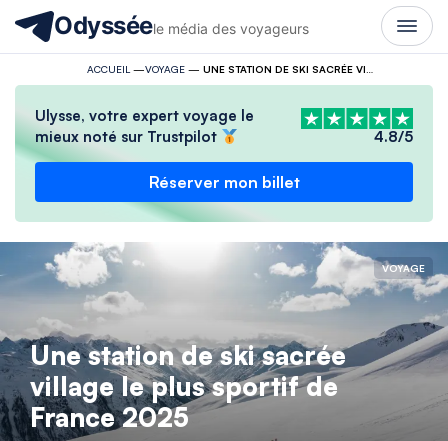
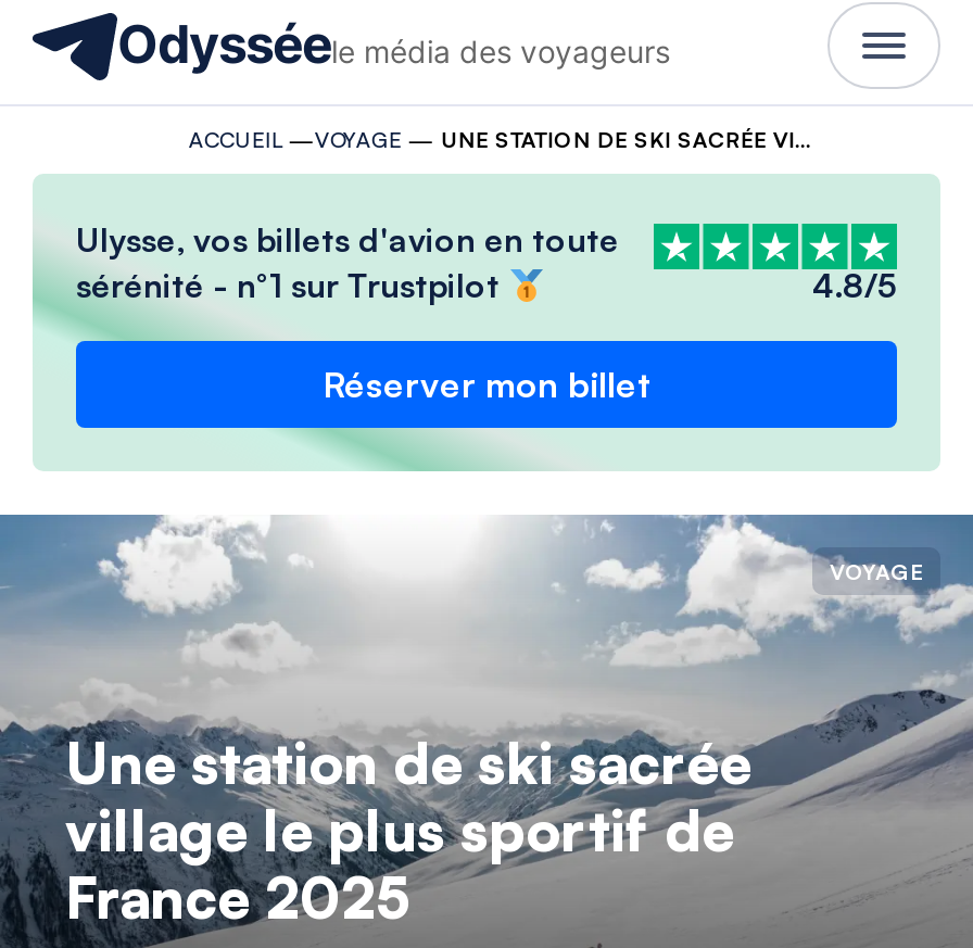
- Ulysse, votre expert voyage le
- mieux noté sur Trustpilot
+ Ulysse, vos billets d'avion en toute
+ sérénité - n°1 sur Trustpilot
